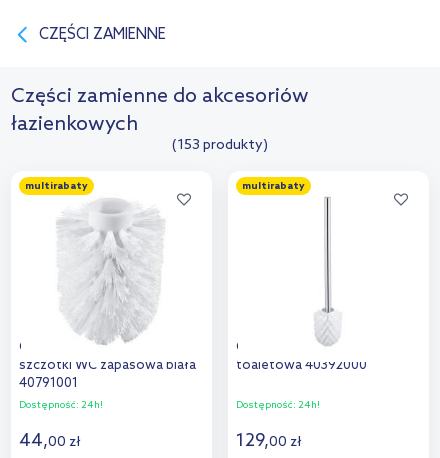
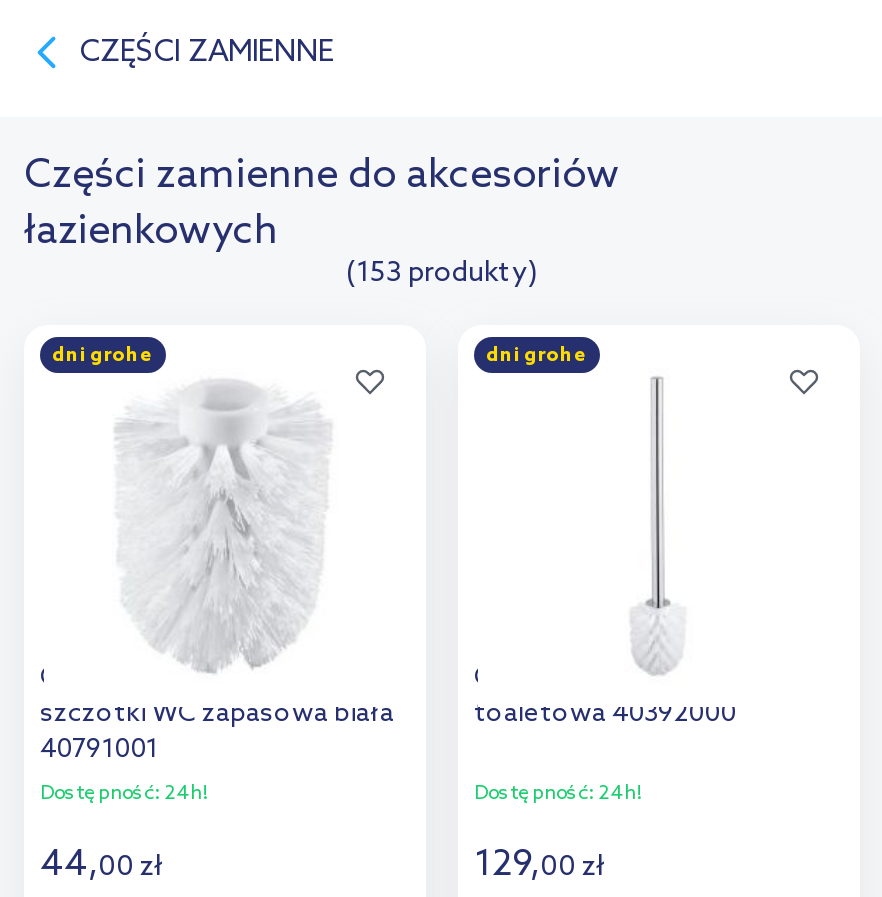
- multirabaty
+ dni grohe

- multirabaty
+ dni grohe
